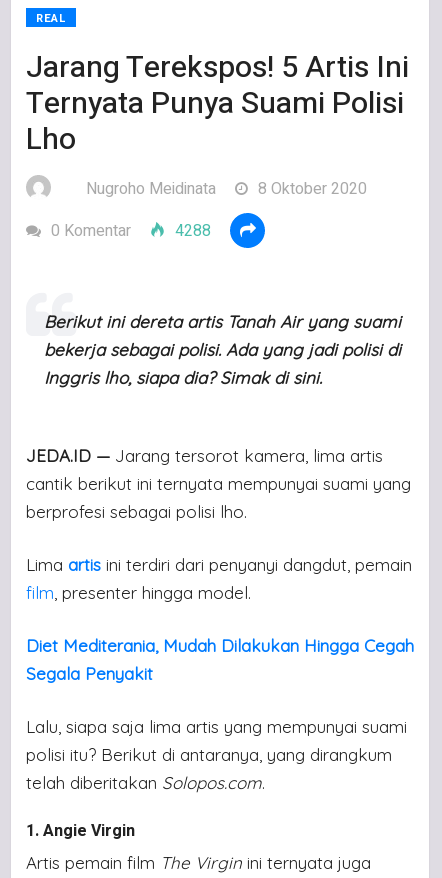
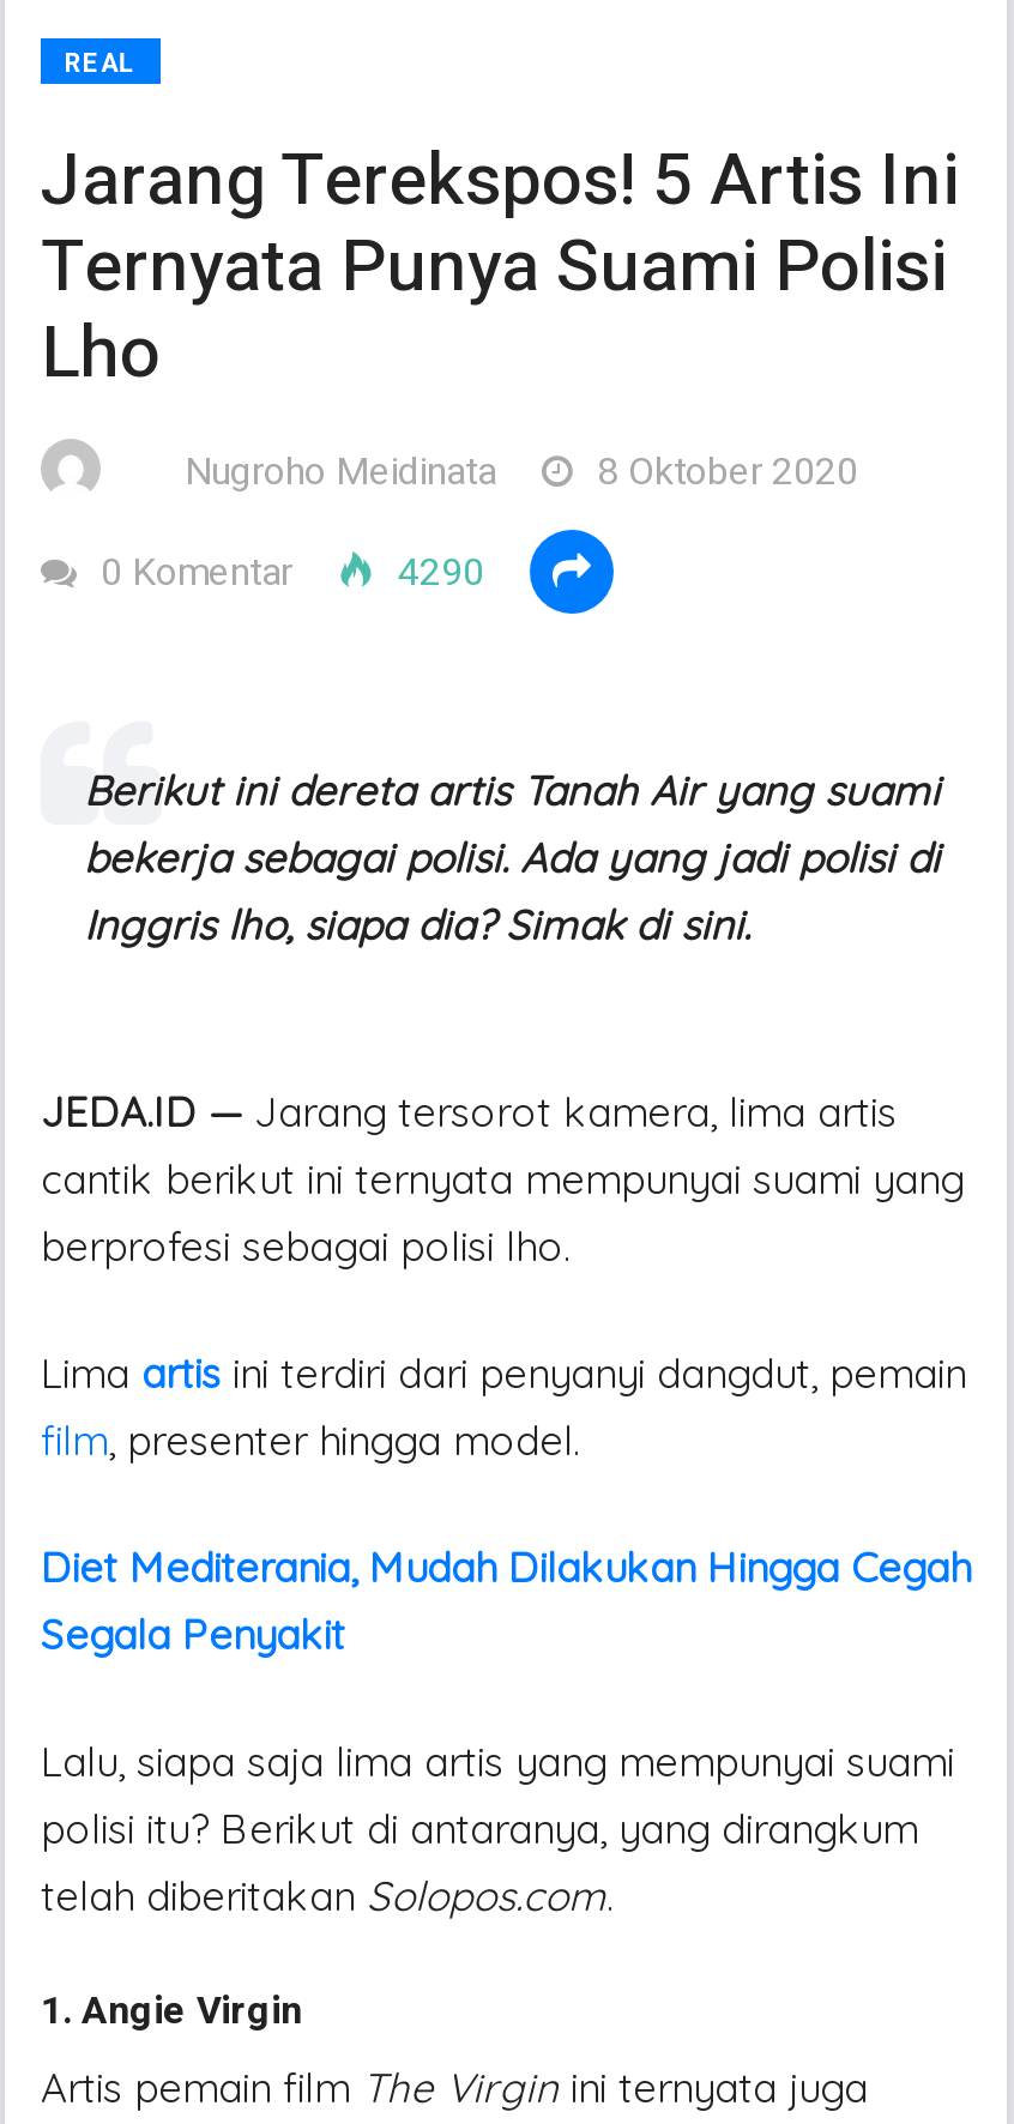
- 0 Komentar 4288
+ 0 Komentar 4290
